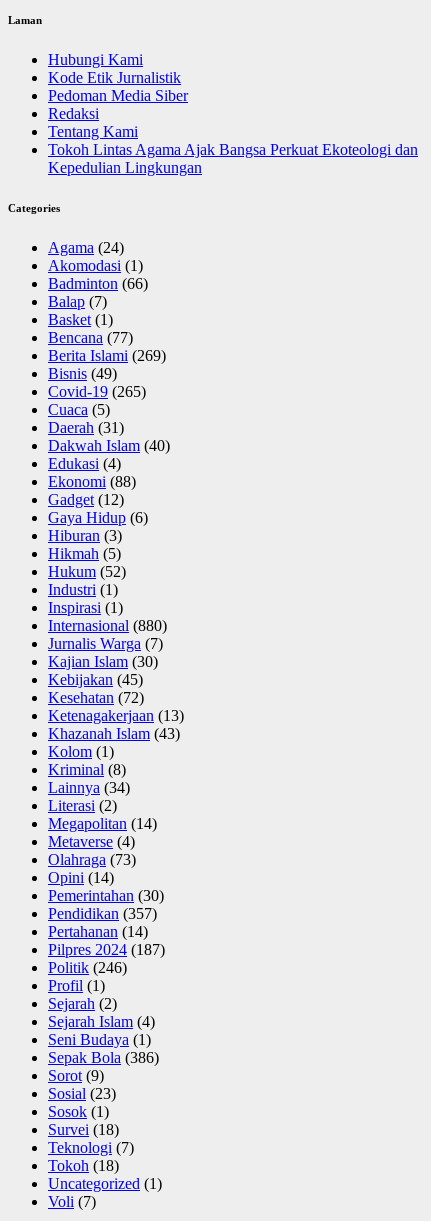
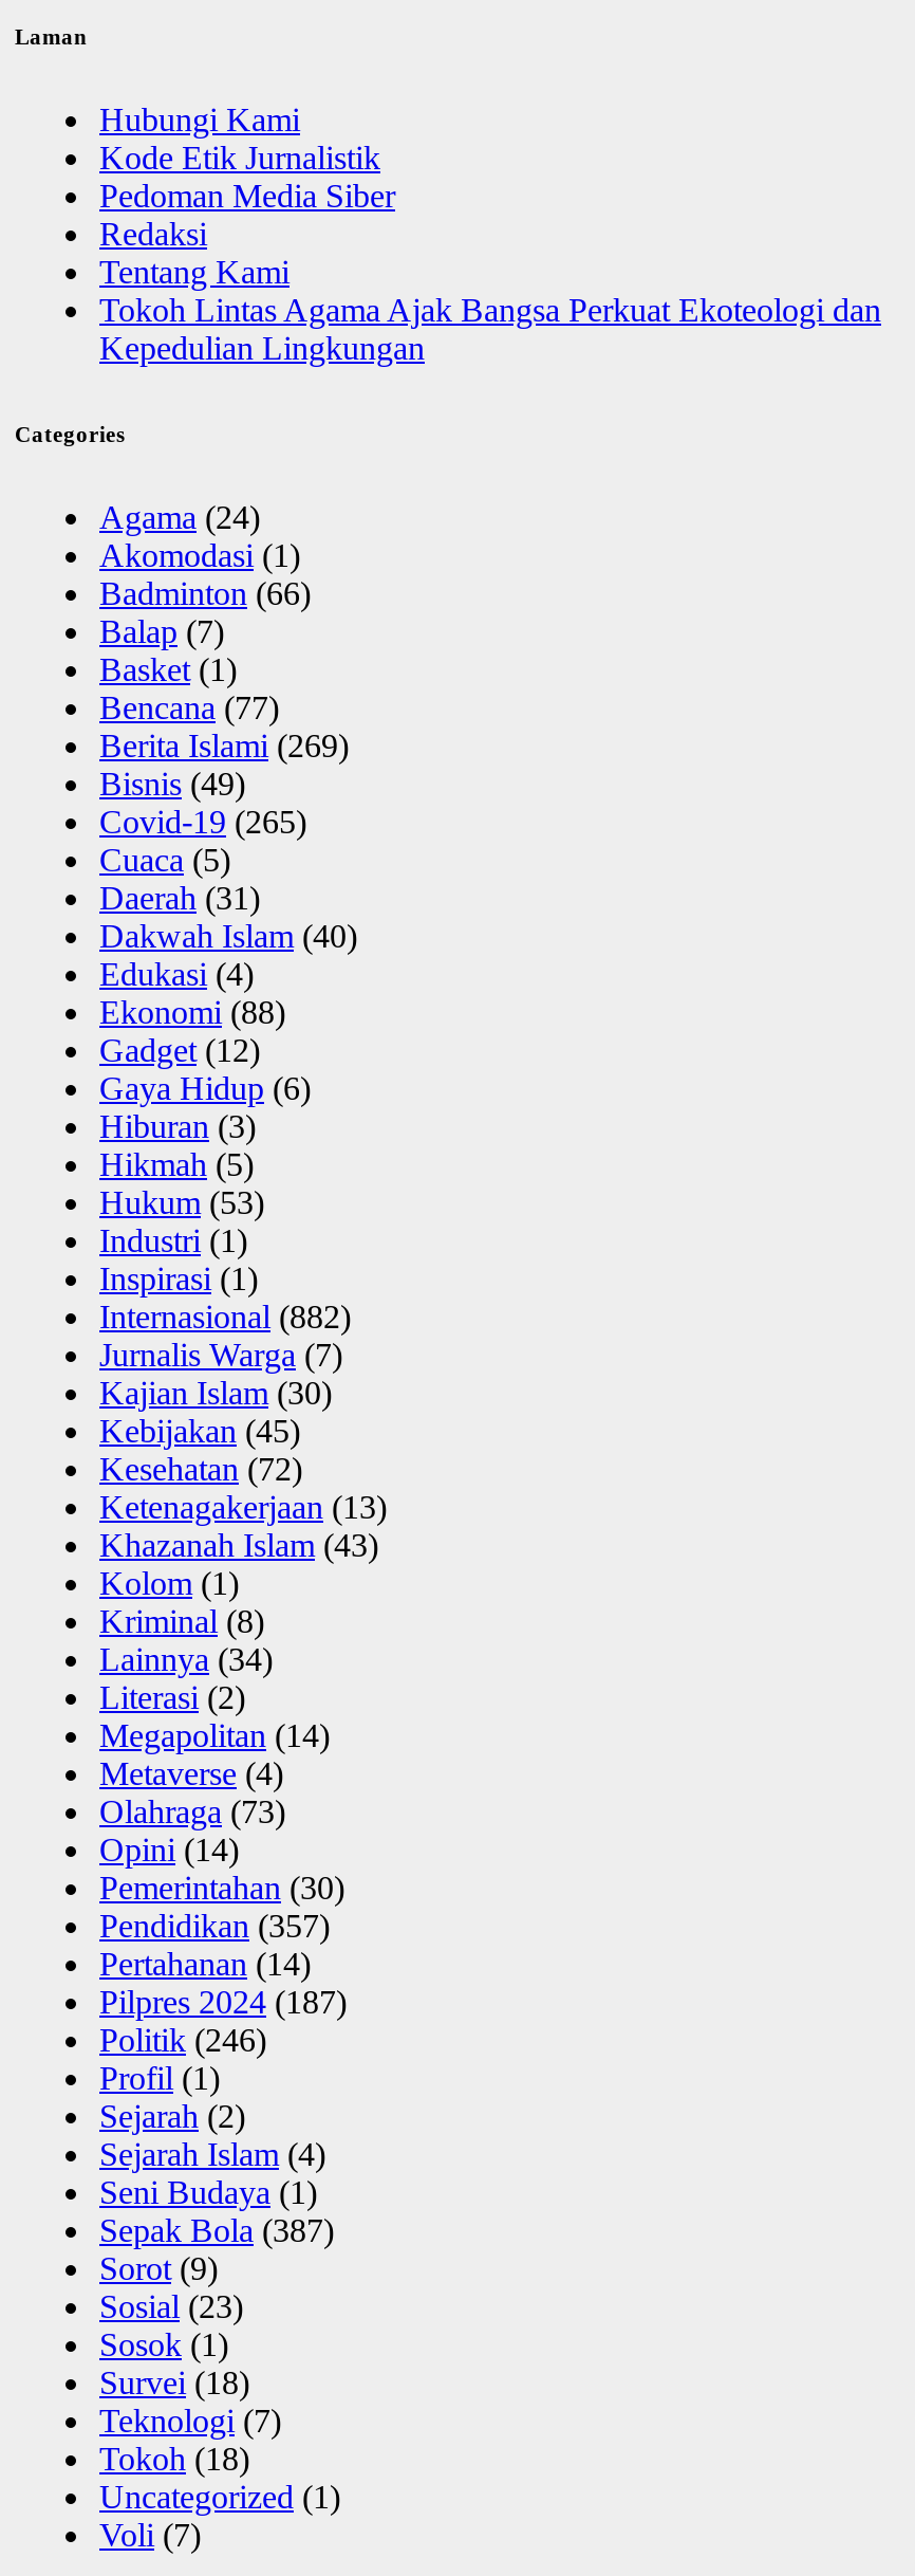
- Hukum (52)
+ Hukum (53)

- Internasional (880)
+ Internasional (882)

- Sepak Bola (386)
+ Sepak Bola (387)
